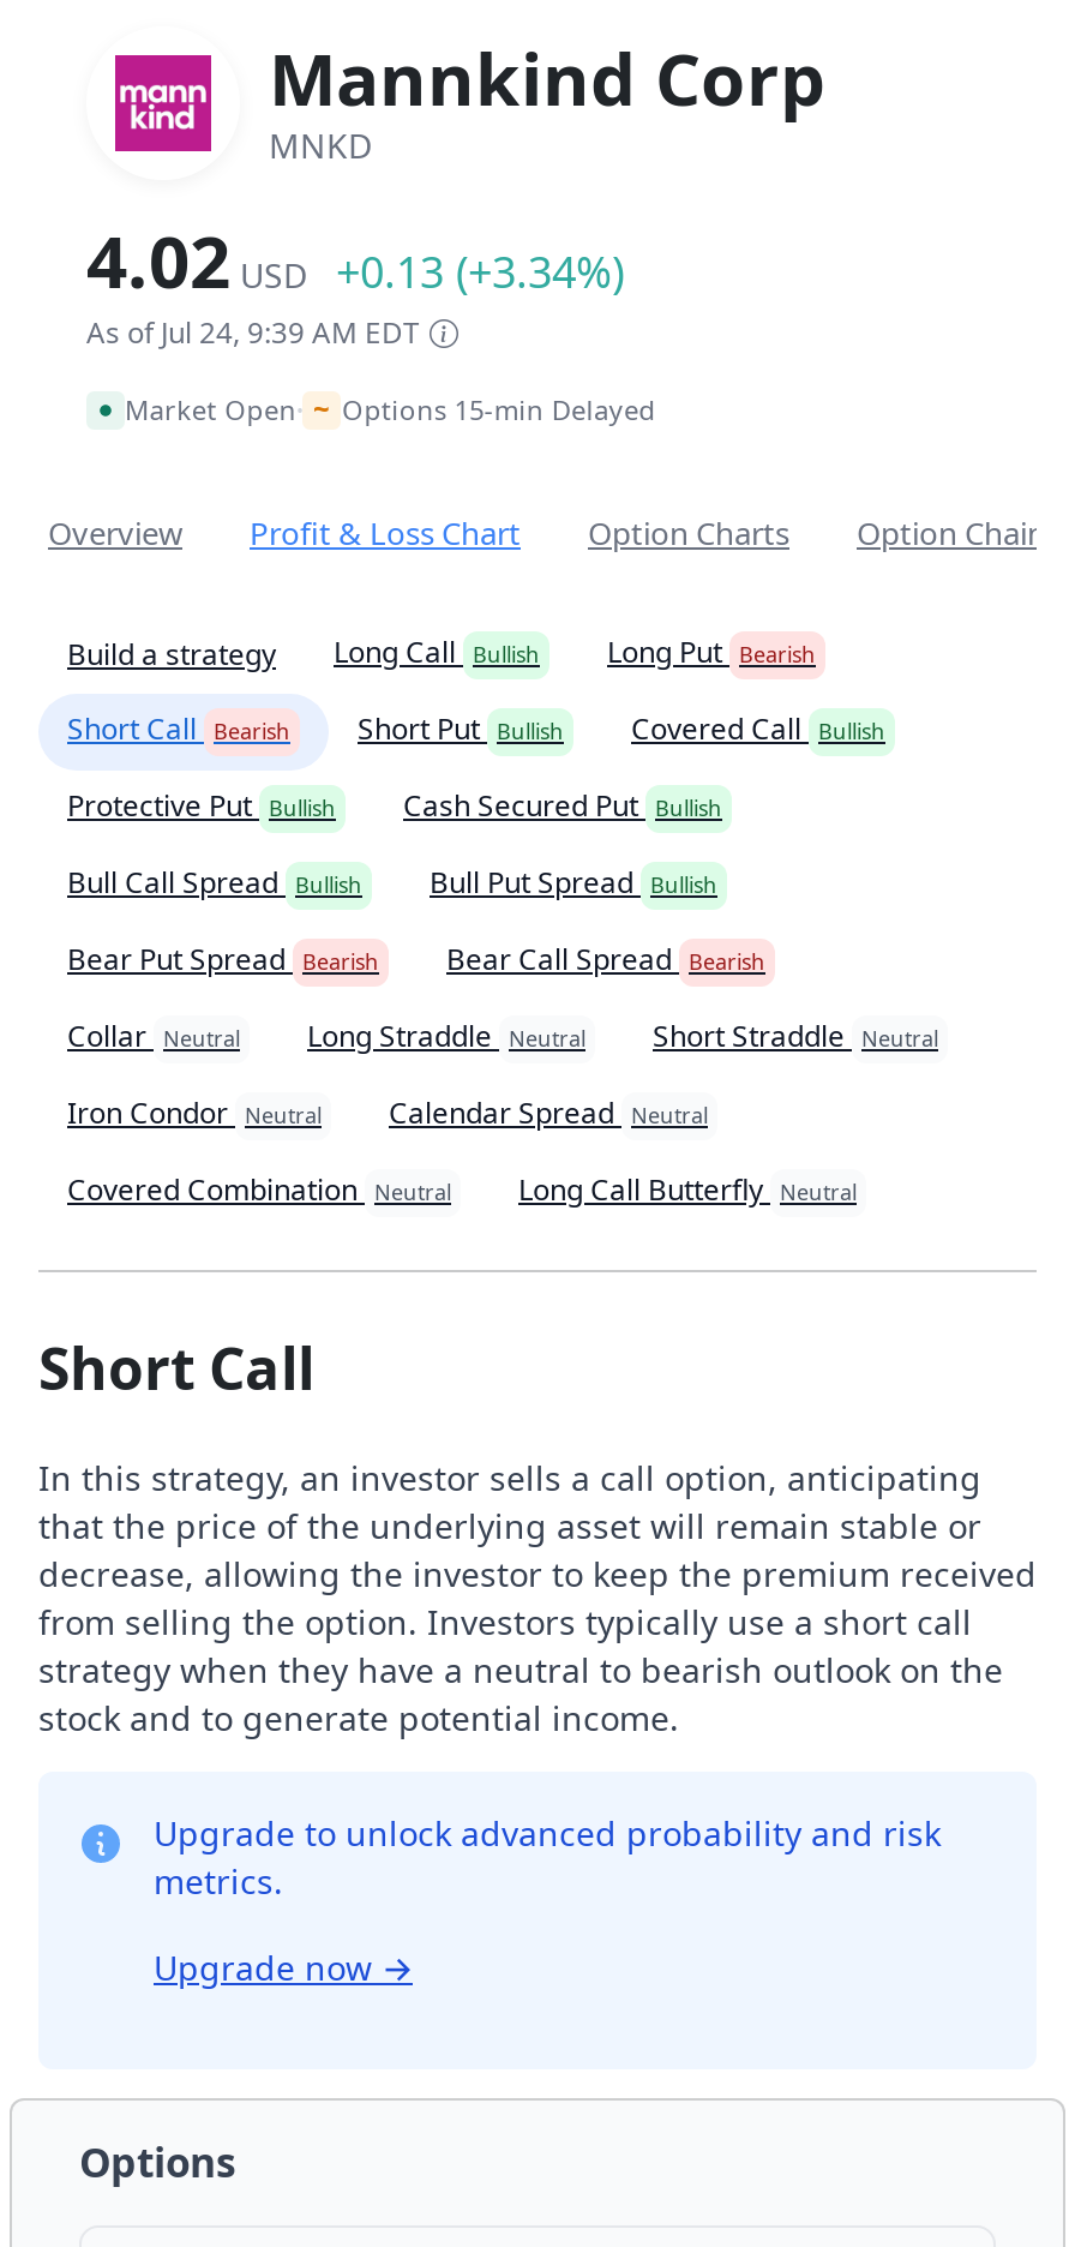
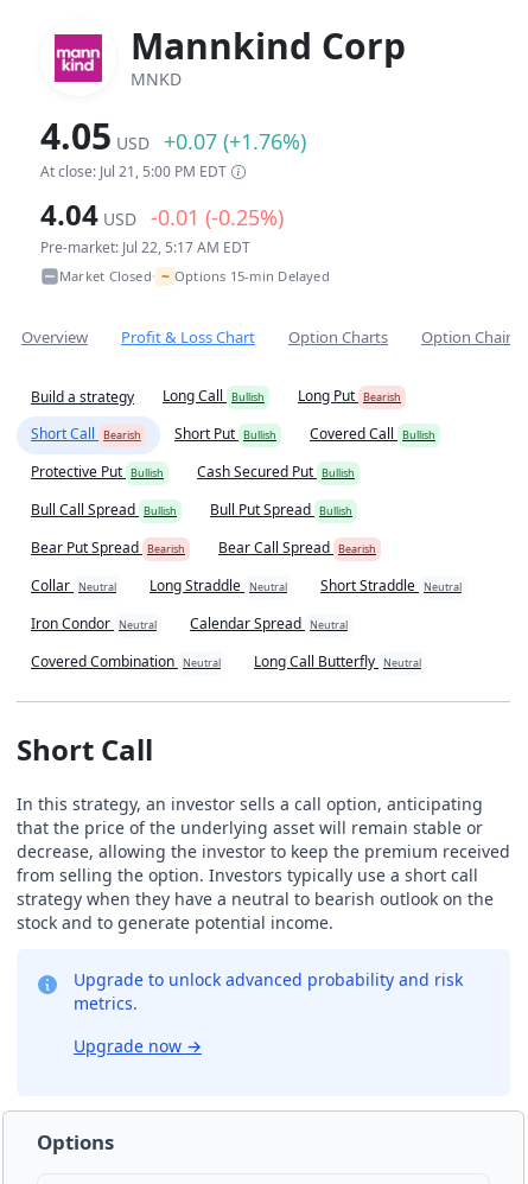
- 4.02 USD +0.13 (+3.34%)
- As of Jul 24, 9:39 AM EDT
- Market Open • ~ Options 15-min Delayed
+ 4.05 USD +0.07 (+1.76%)
+ At close: Jul 21, 5:00 PM EDT
+ 4.04 USD -0.01 (-0.25%)
+ Pre-market: Jul 22, 5:17 AM EDT
+ Market Closed • ~ Options 15-min Delayed
